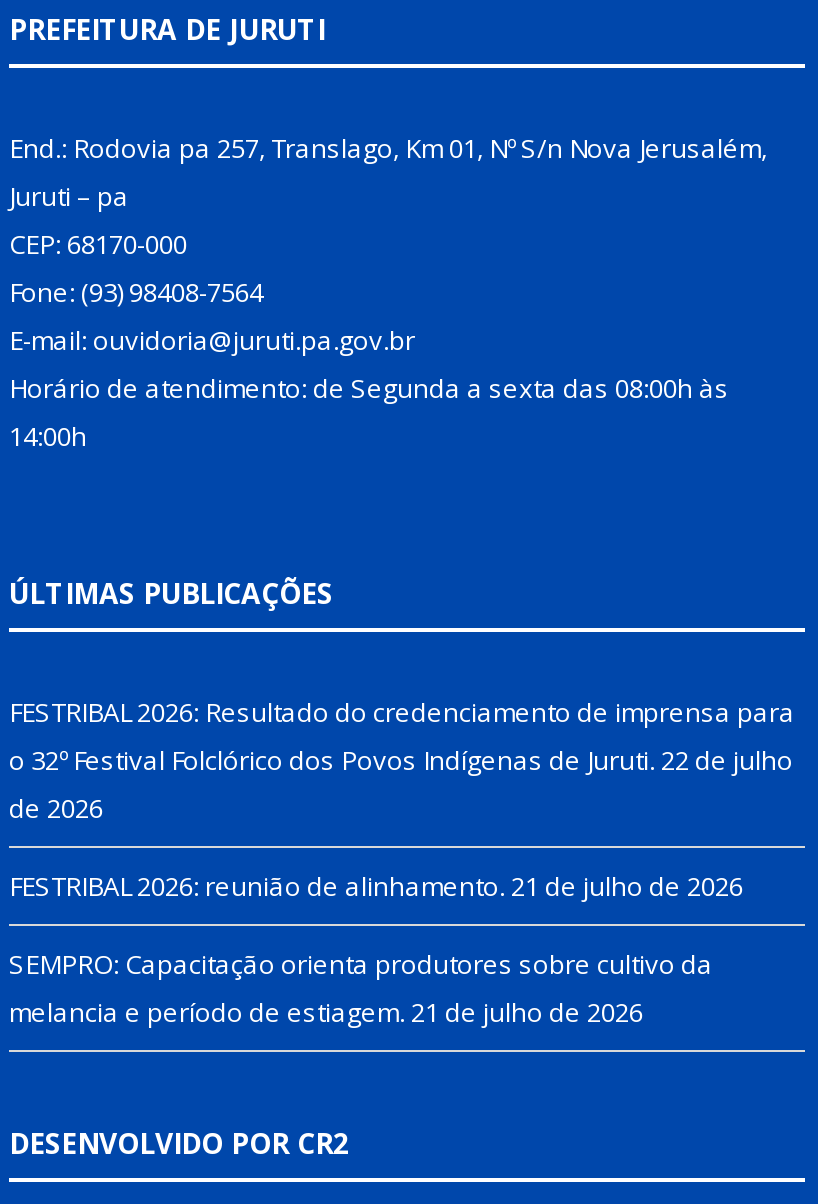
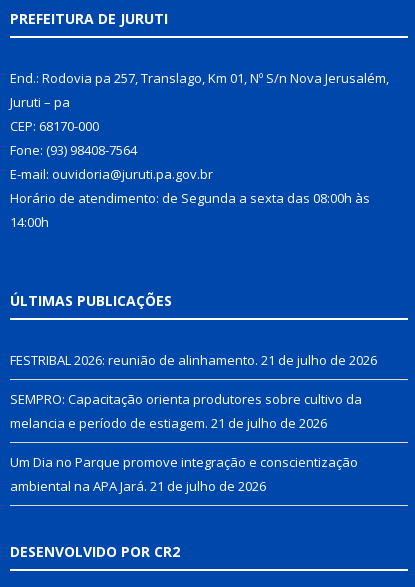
- FESTRIBAL 2026: Resultado do credenciamento de imprensa para
- o 32º Festival Folclórico dos Povos Indígenas de Juruti. 22 de julho
- de 2026

moved up: FESTRIBAL 2026: reunião de alinhamento. 21 de julho de 2026 | SEMPRO: Capacitação orienta produtores sobre cultivo da | melancia e período de estiagem. 21 de julho de 2026

+ Um Dia no Parque promove integração e conscientização
+ ambiental na APA Jará. 21 de julho de 2026
